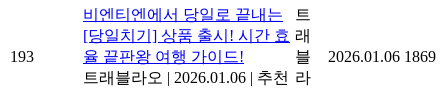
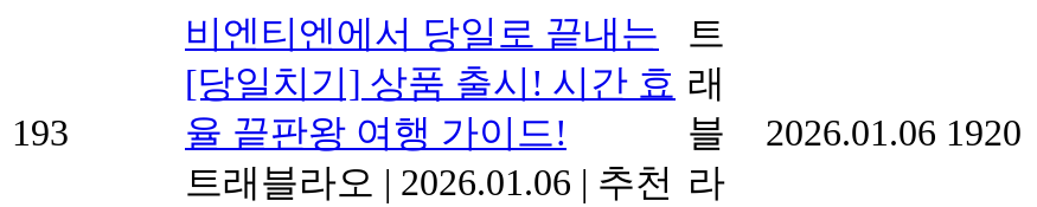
- 블 2026.01.06 1869
+ 블 2026.01.06 1920
